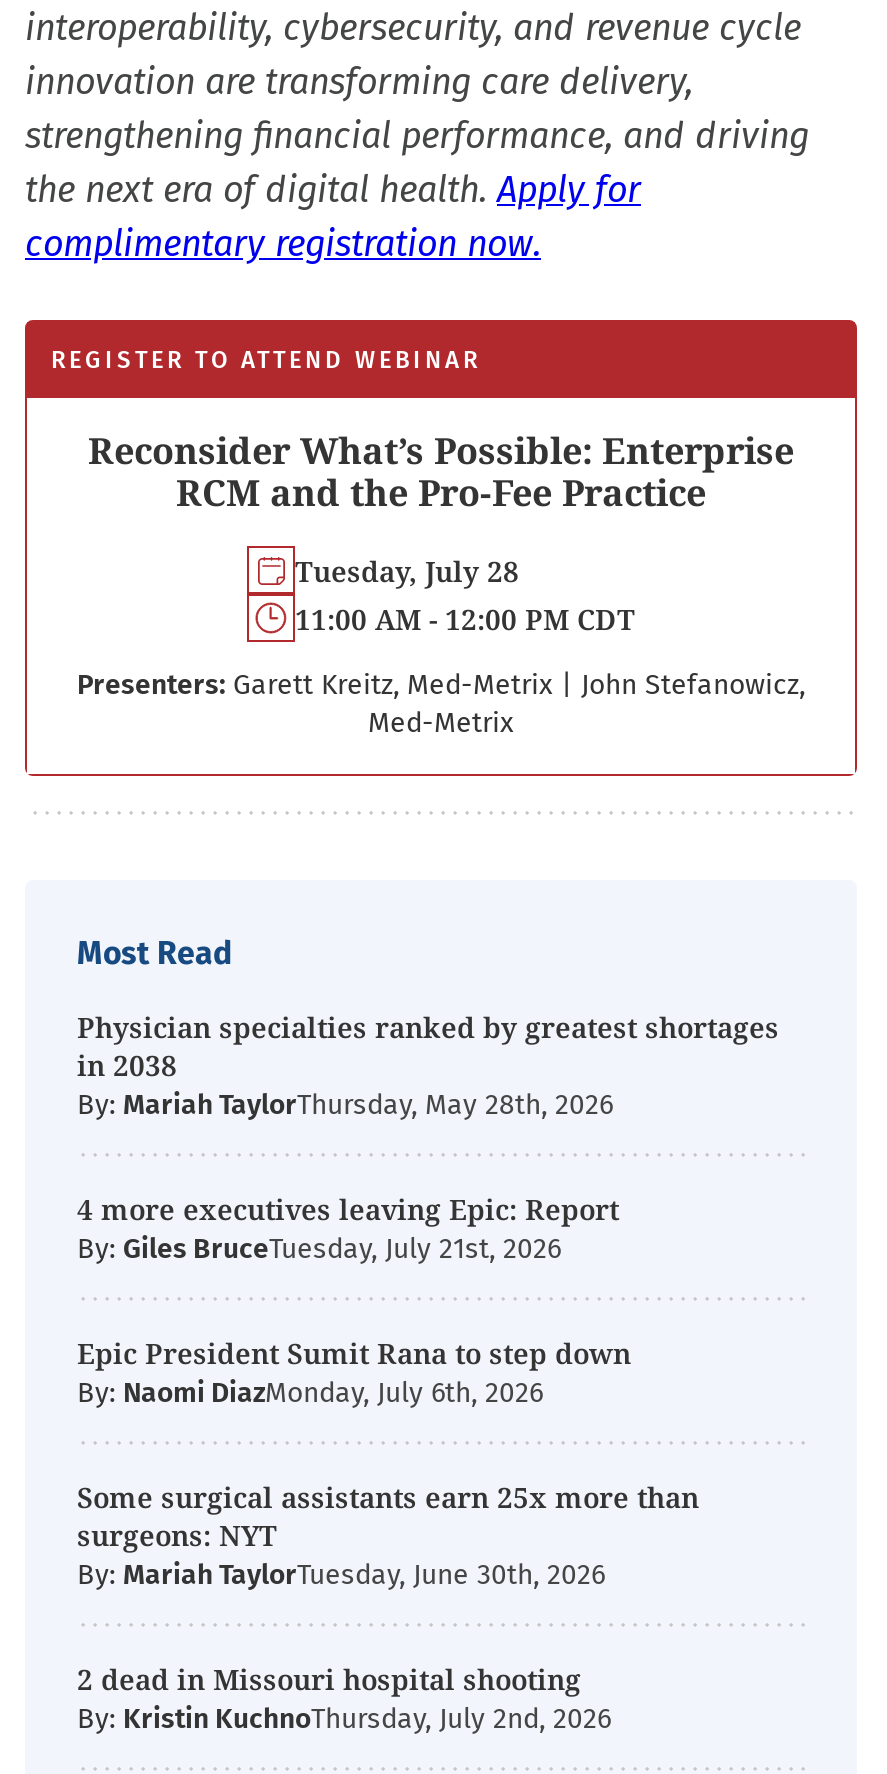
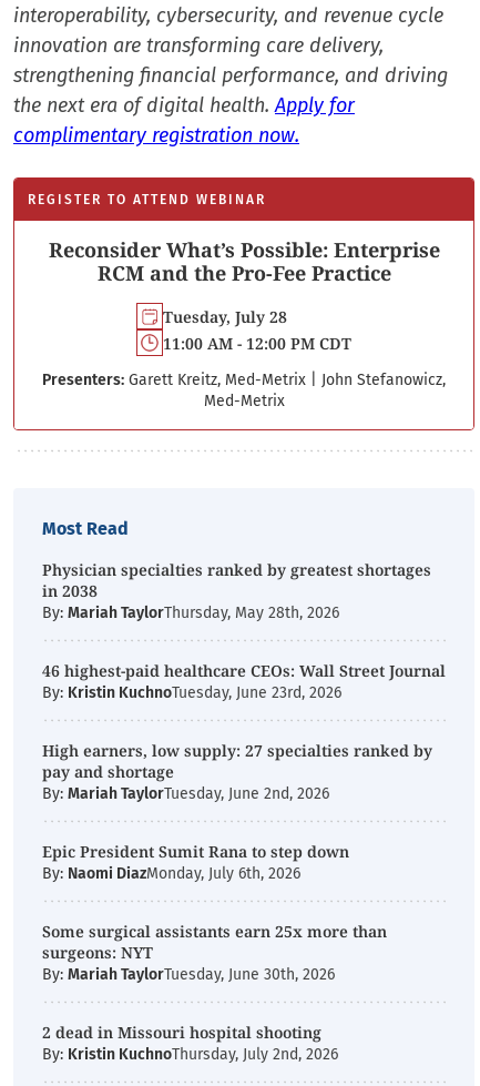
- 4 more executives leaving Epic: Report
- By: Giles BruceTuesday, July 21st, 2026
+ 46 highest-paid healthcare CEOs: Wall Street Journal
+ By: Kristin KuchnoTuesday, June 23rd, 2026
+ High earners, low supply: 27 specialties ranked by
+ pay and shortage
+ By: Mariah TaylorTuesday, June 2nd, 2026
